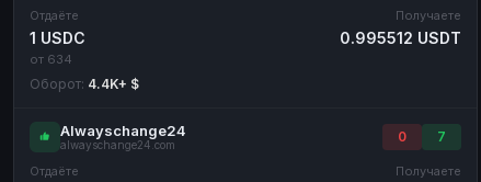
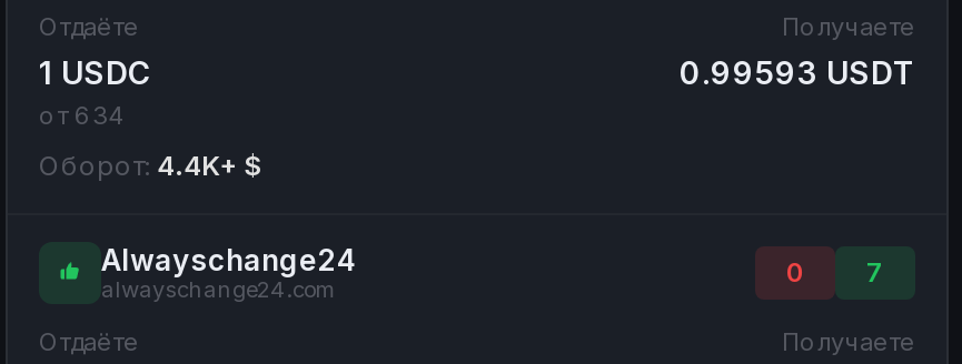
- 0.995512 USDT
+ 0.99593 USDT
